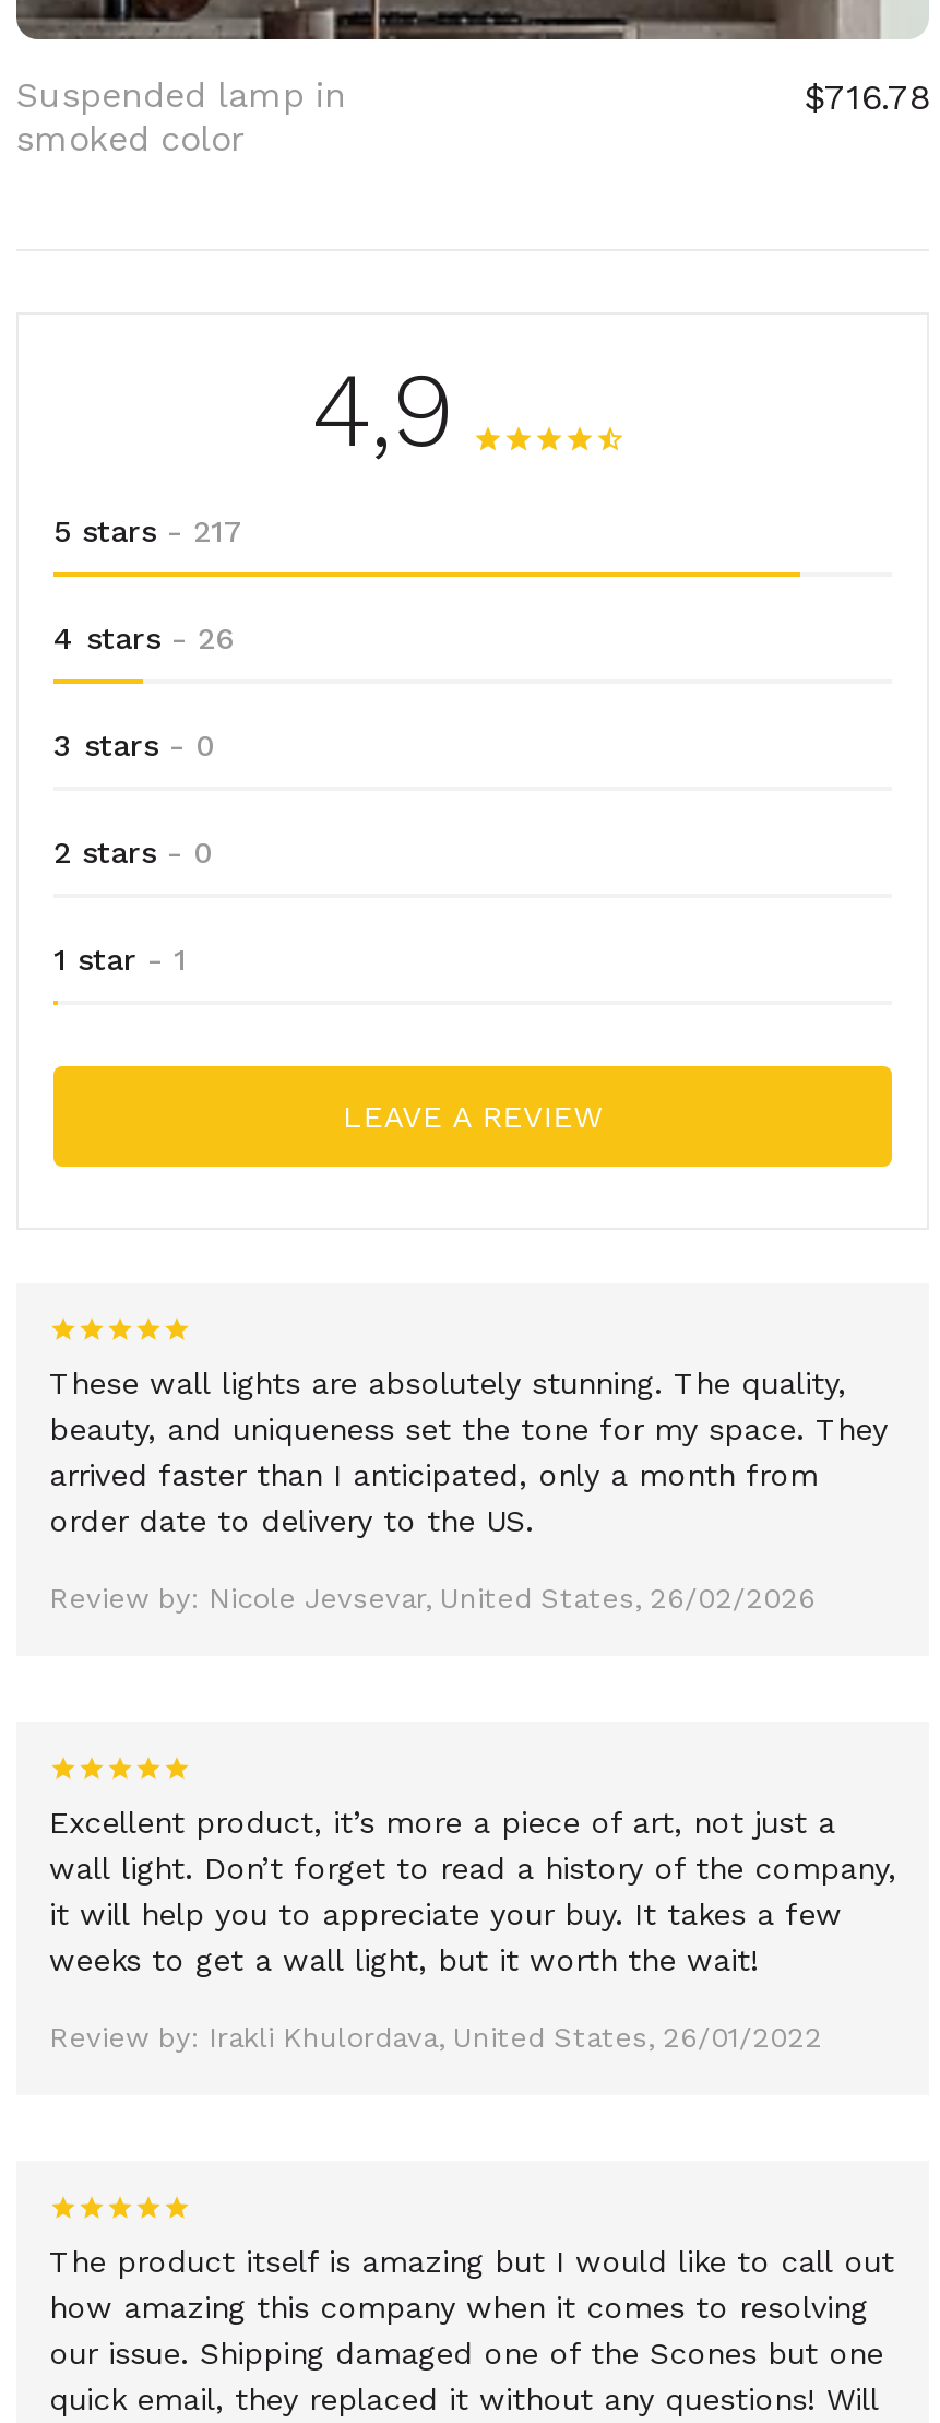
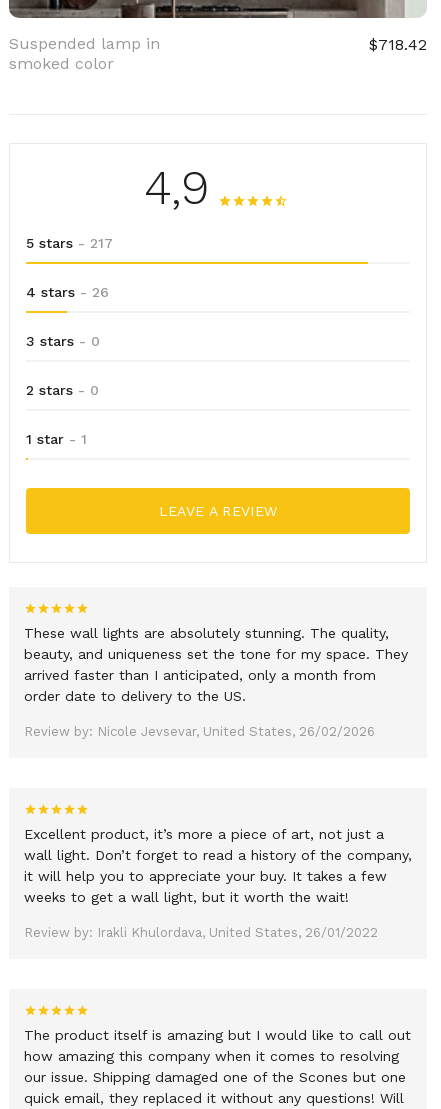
- $716.78
+ $718.42
